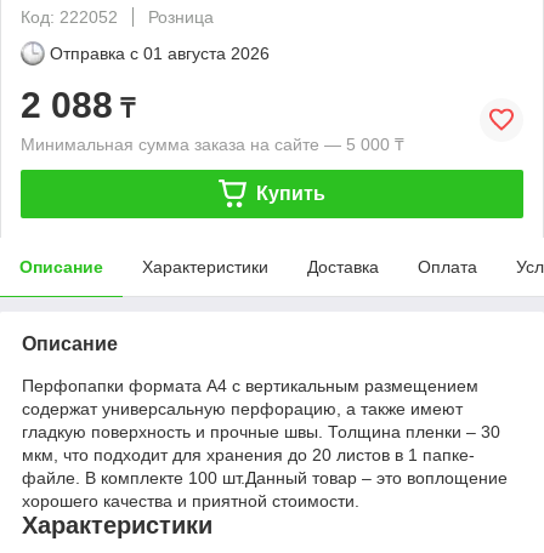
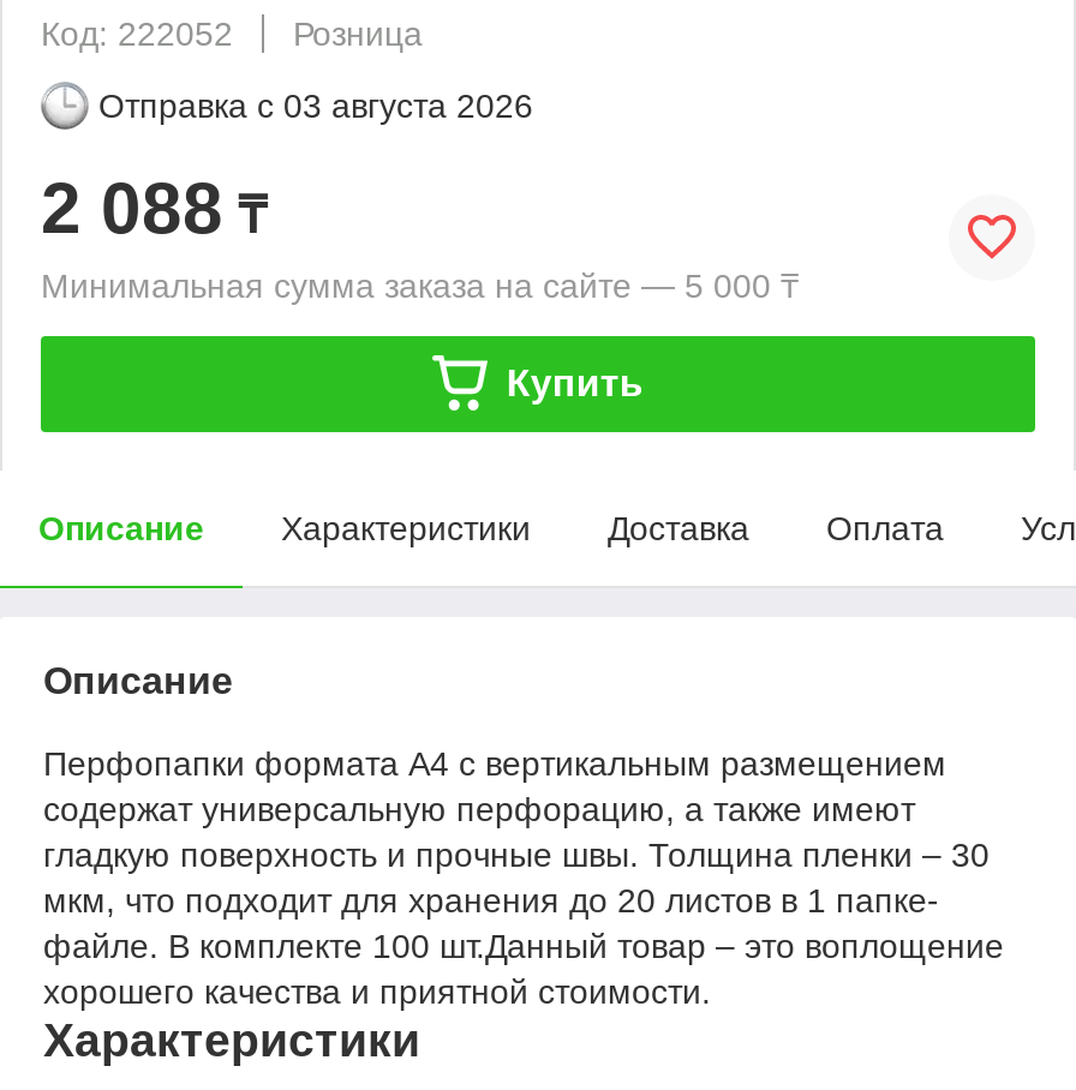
- Отправка с 01 августа 2026
+ Отправка с 03 августа 2026
